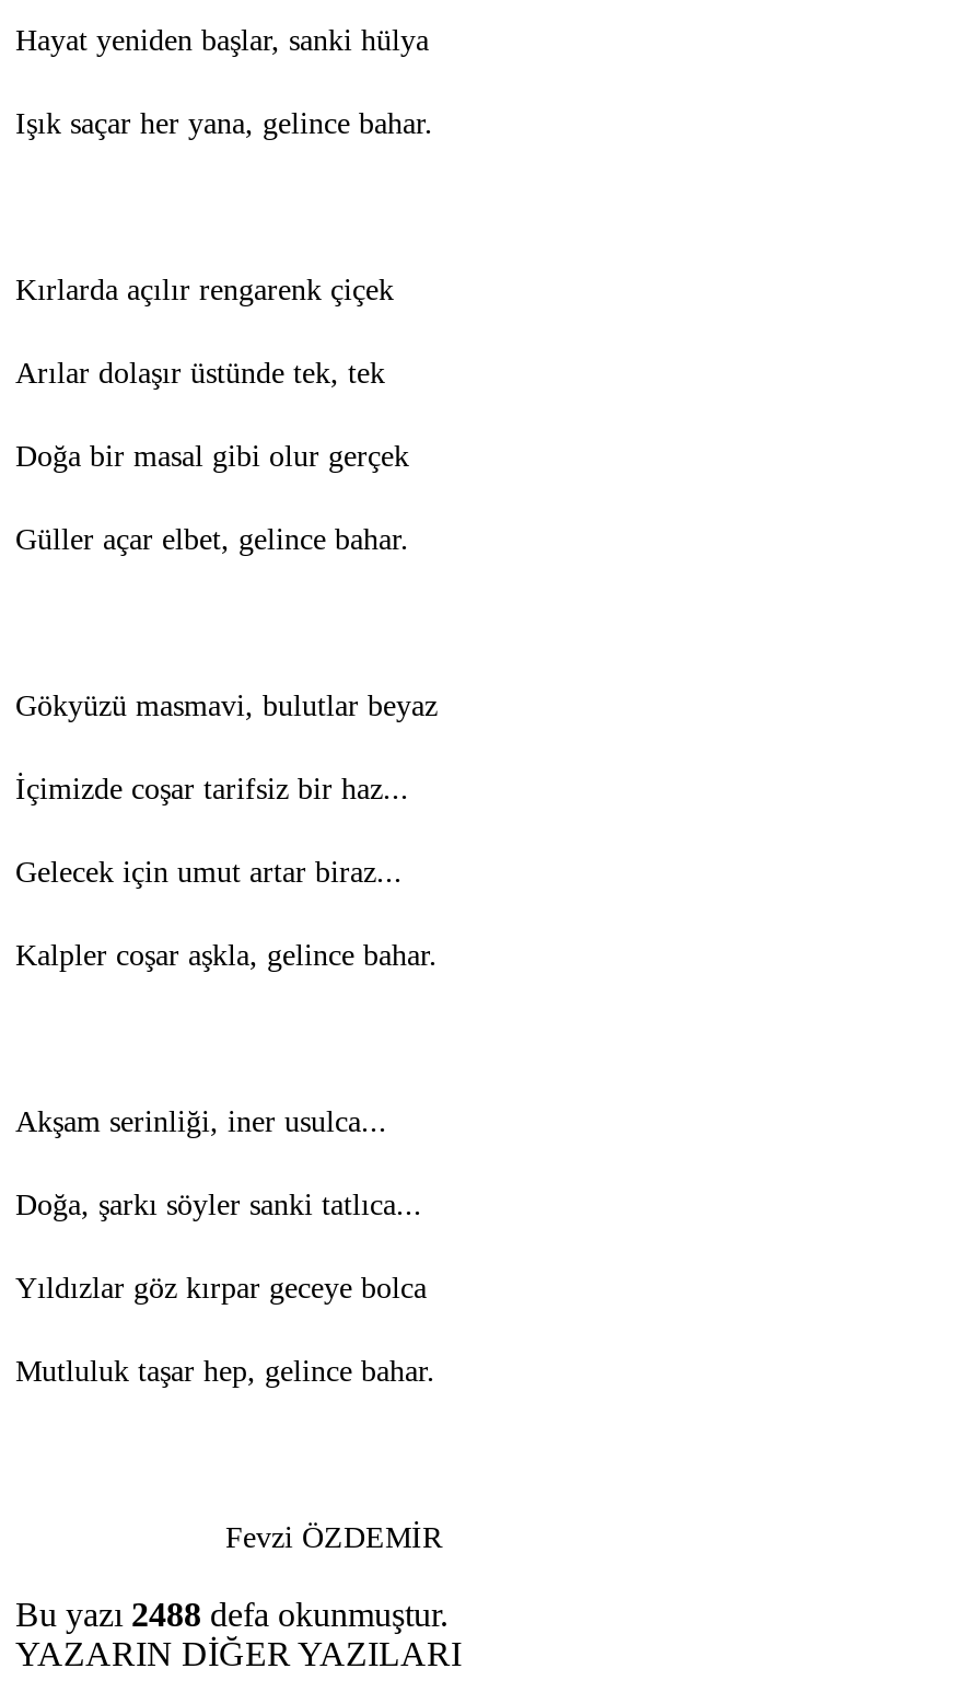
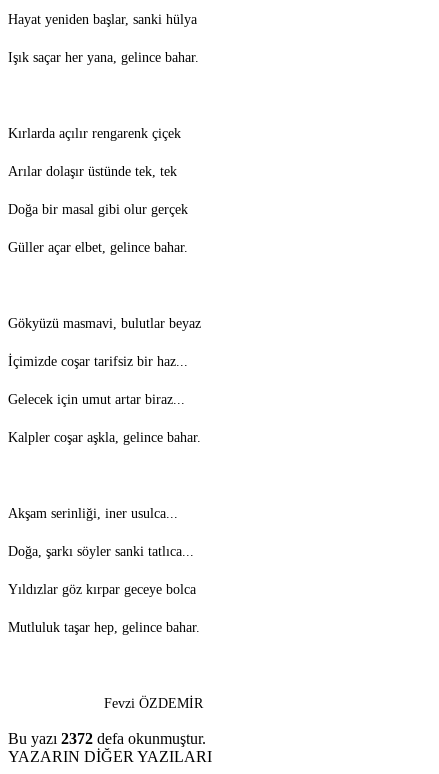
- Bu yazı 2488 defa okunmuştur.
+ Bu yazı 2372 defa okunmuştur.
